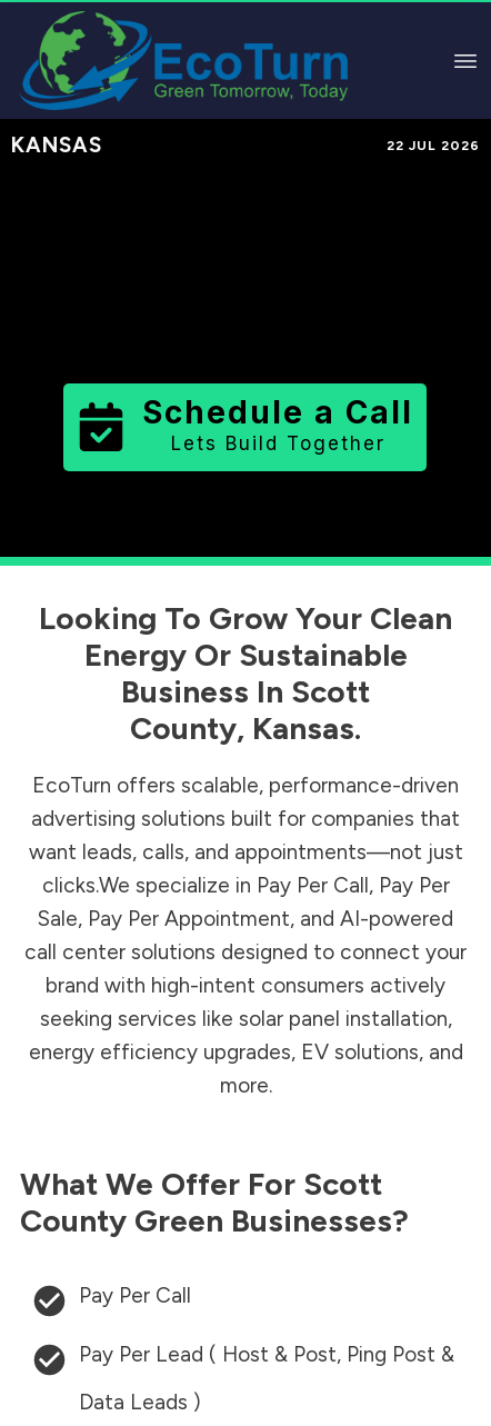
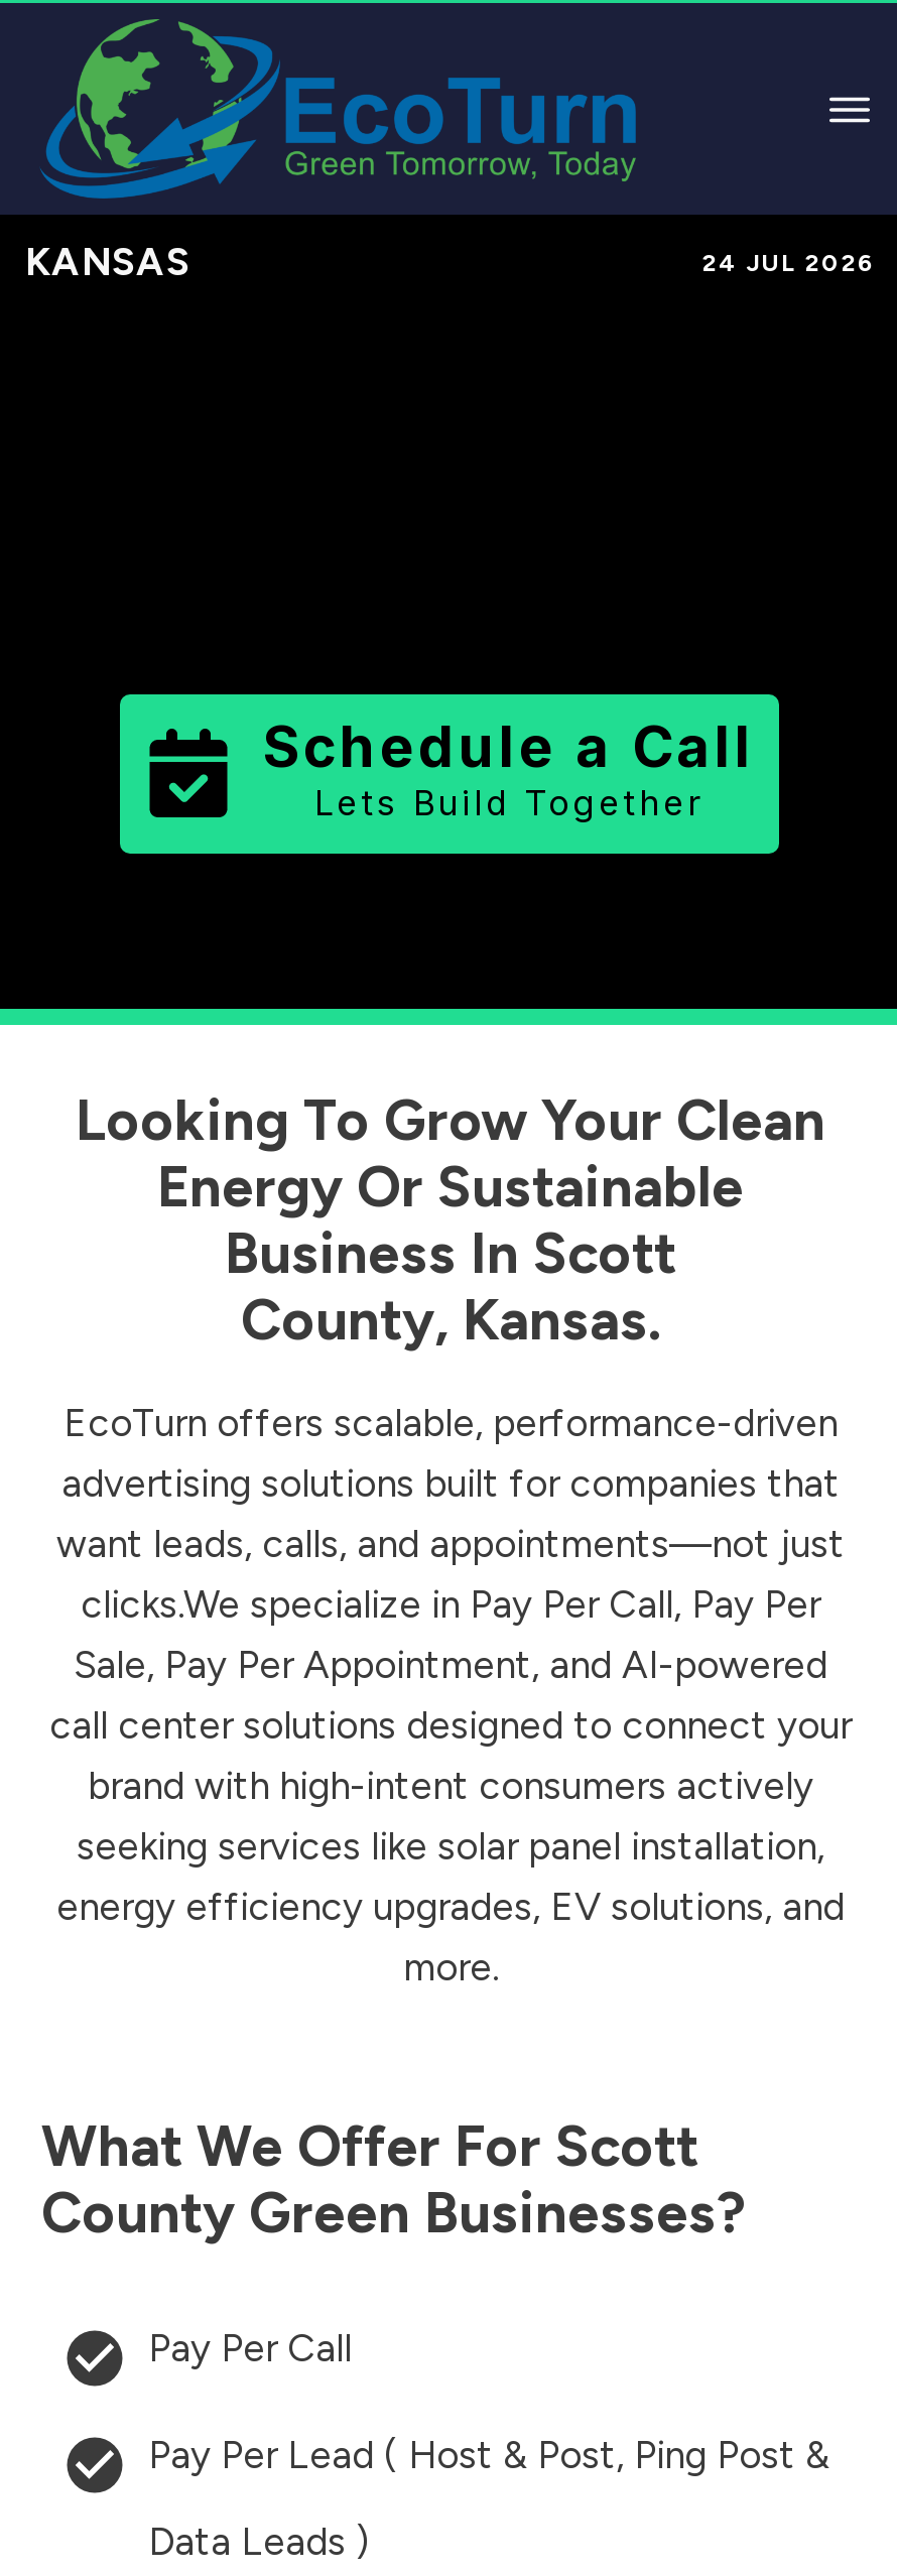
- 22 JUL 2026
+ 24 JUL 2026
